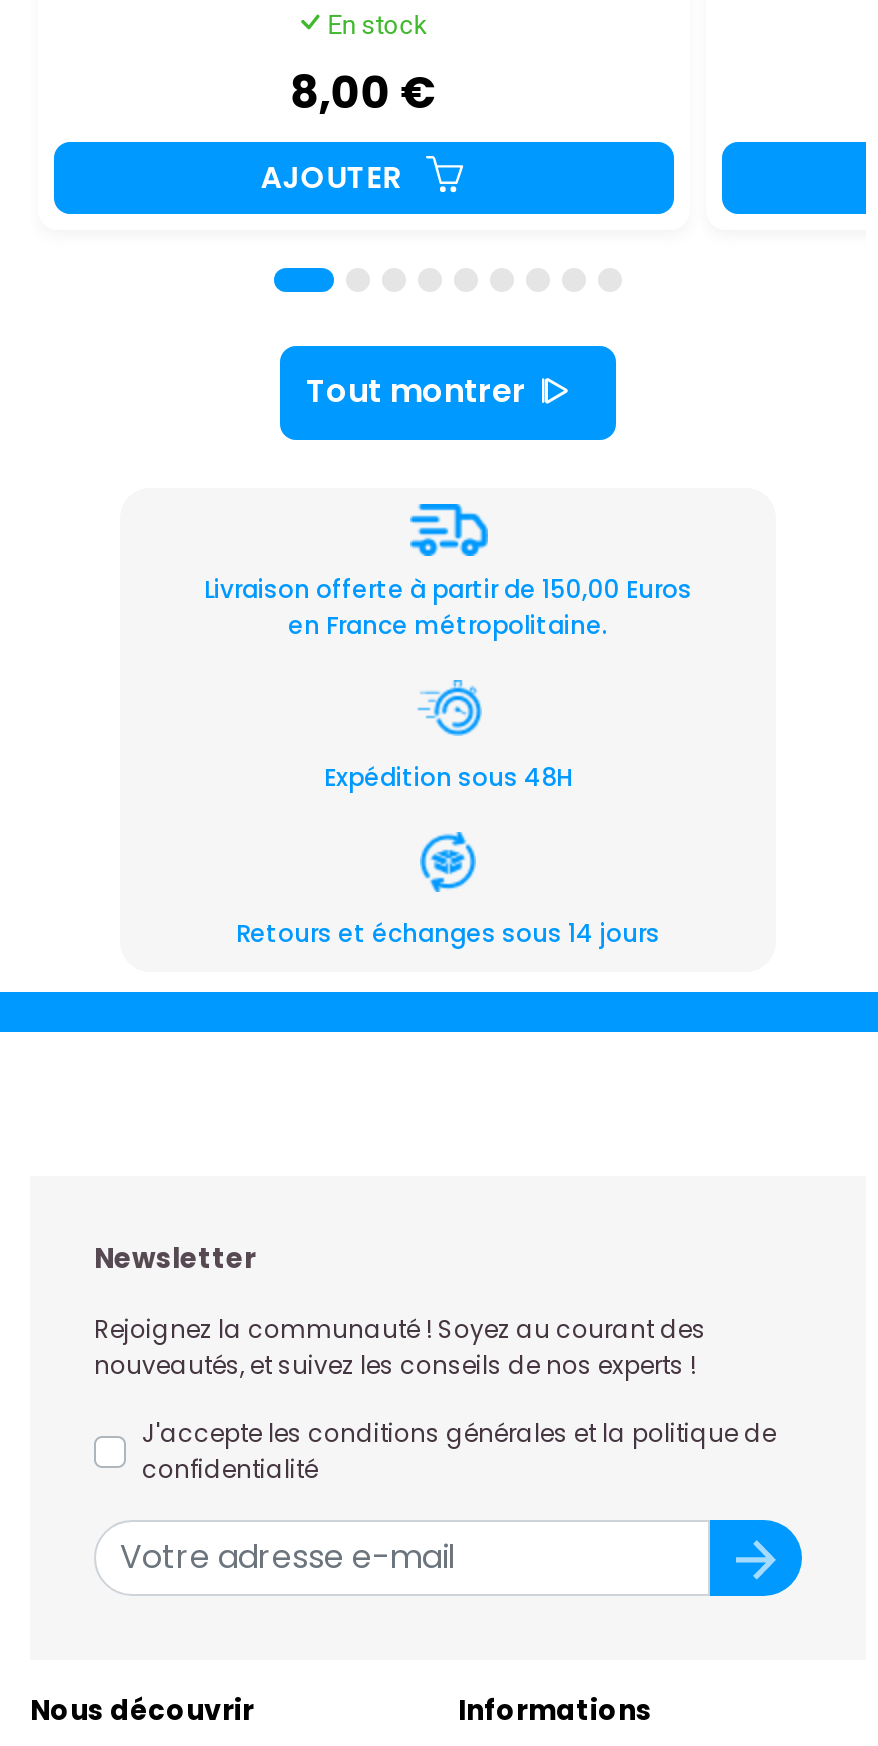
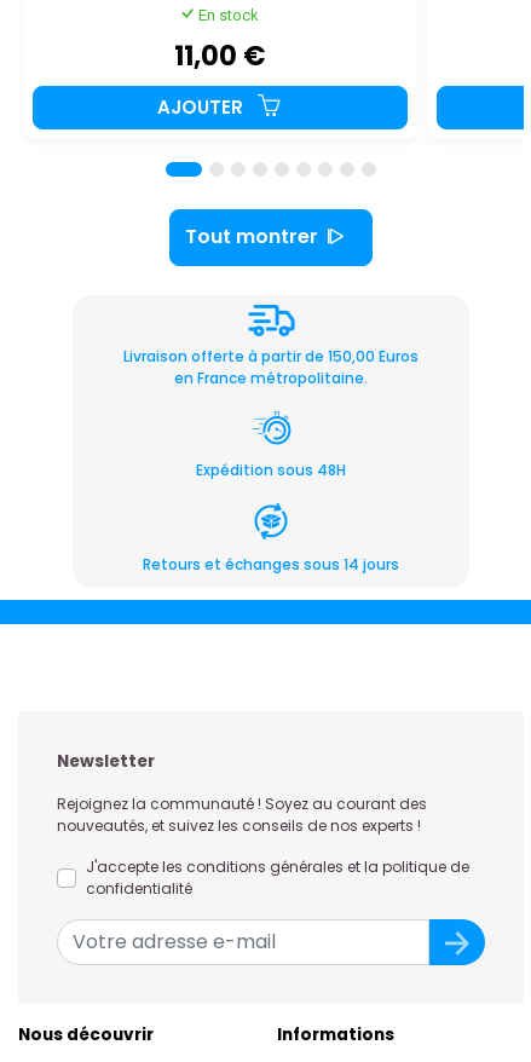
- 8,00 €
+ 11,00 €
